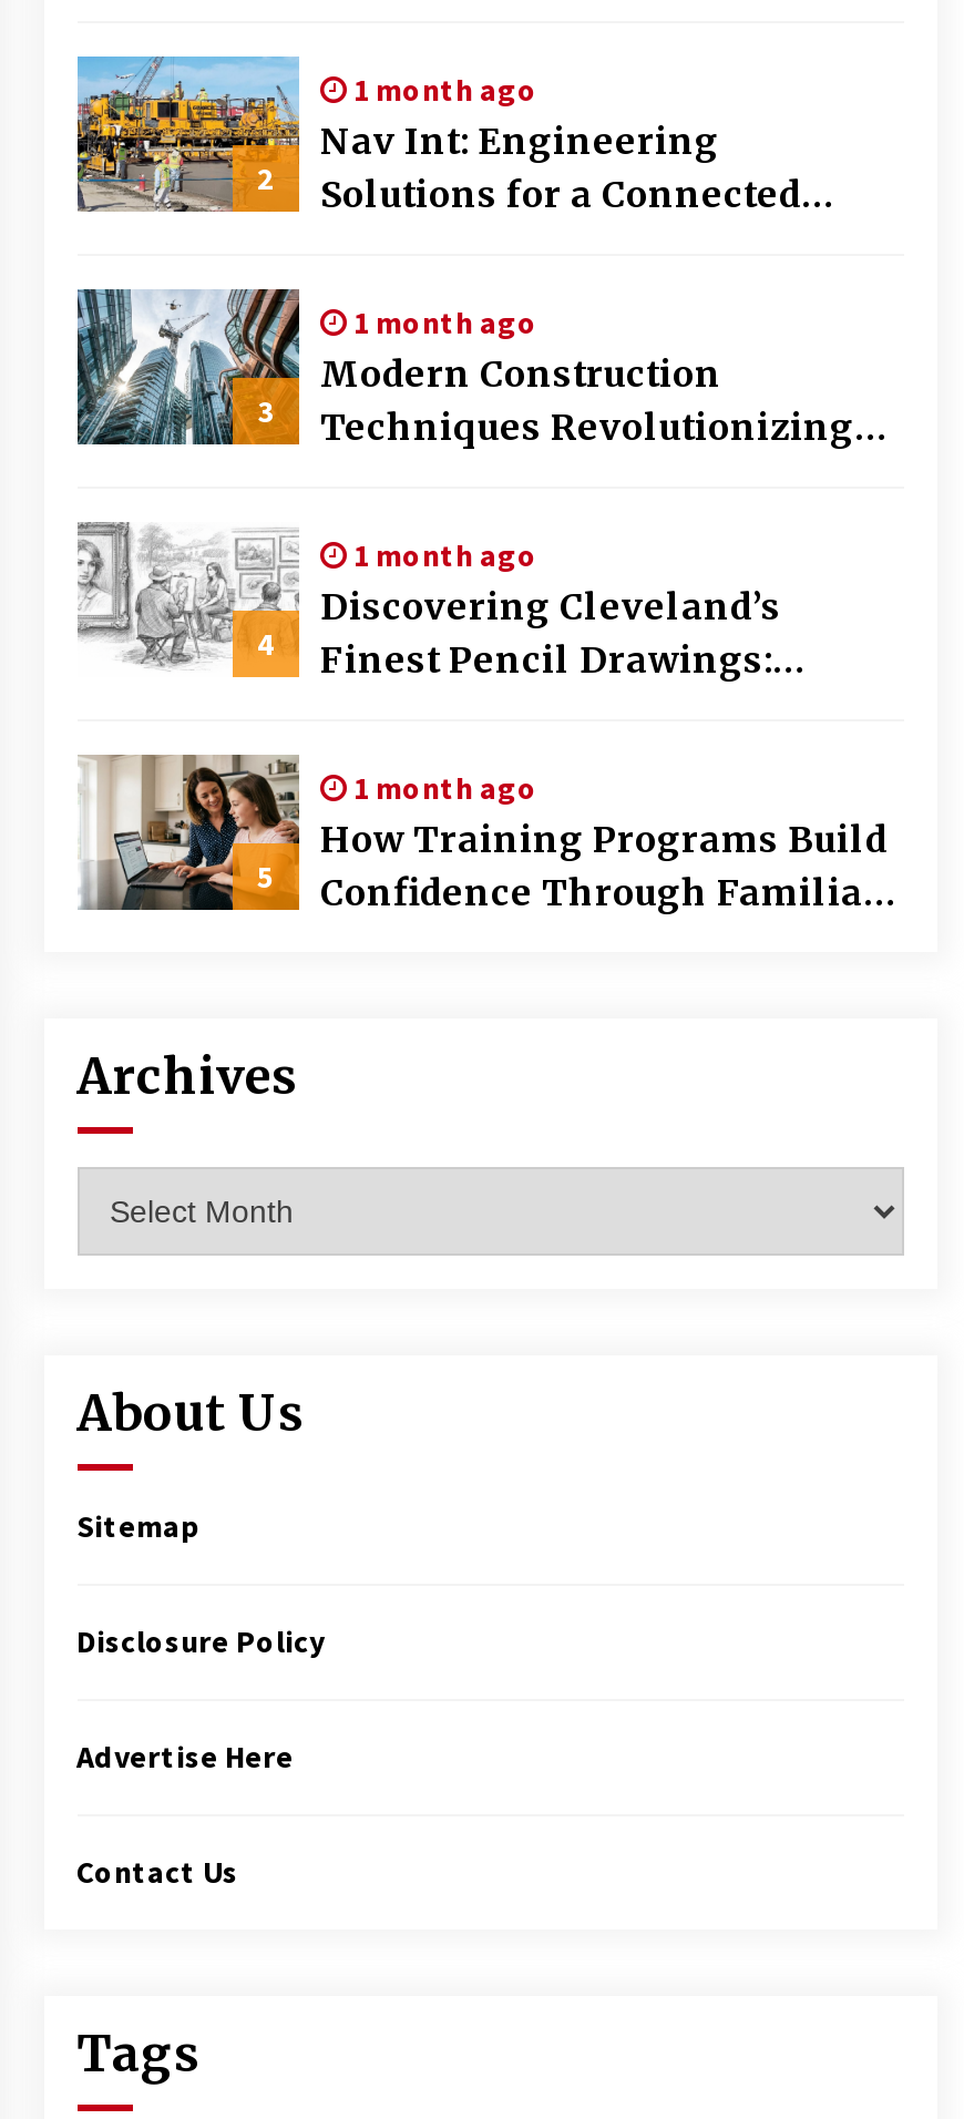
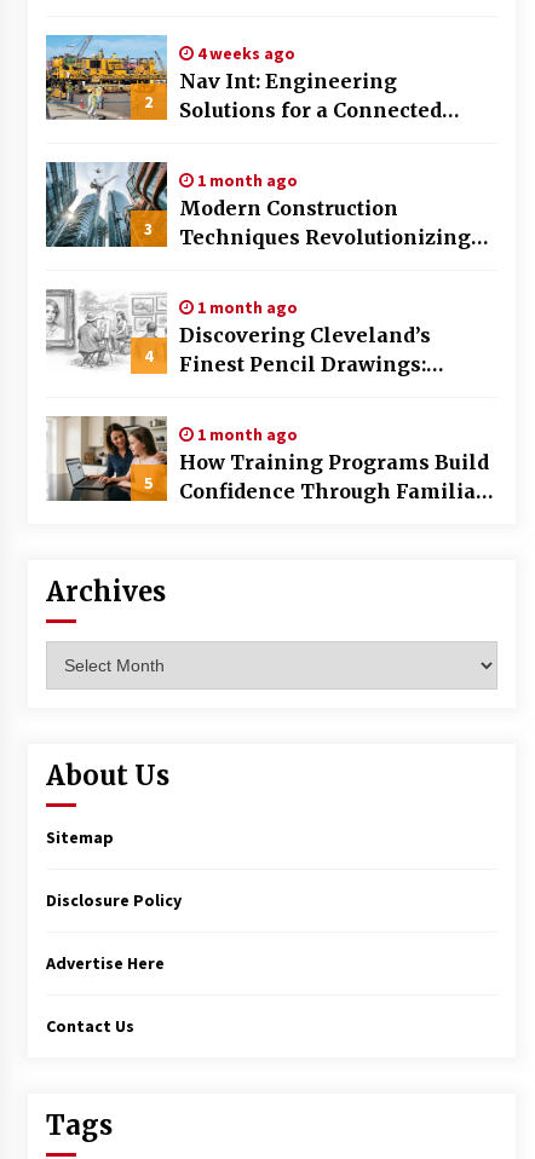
- 1 month ago
+ 4 weeks ago
